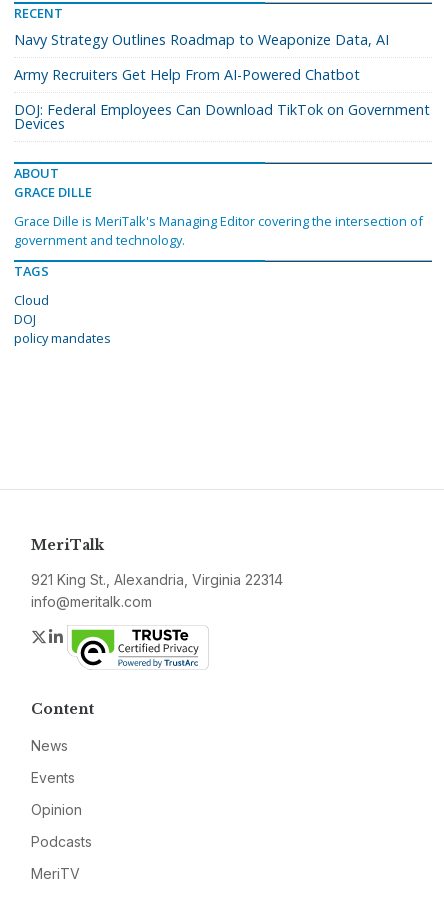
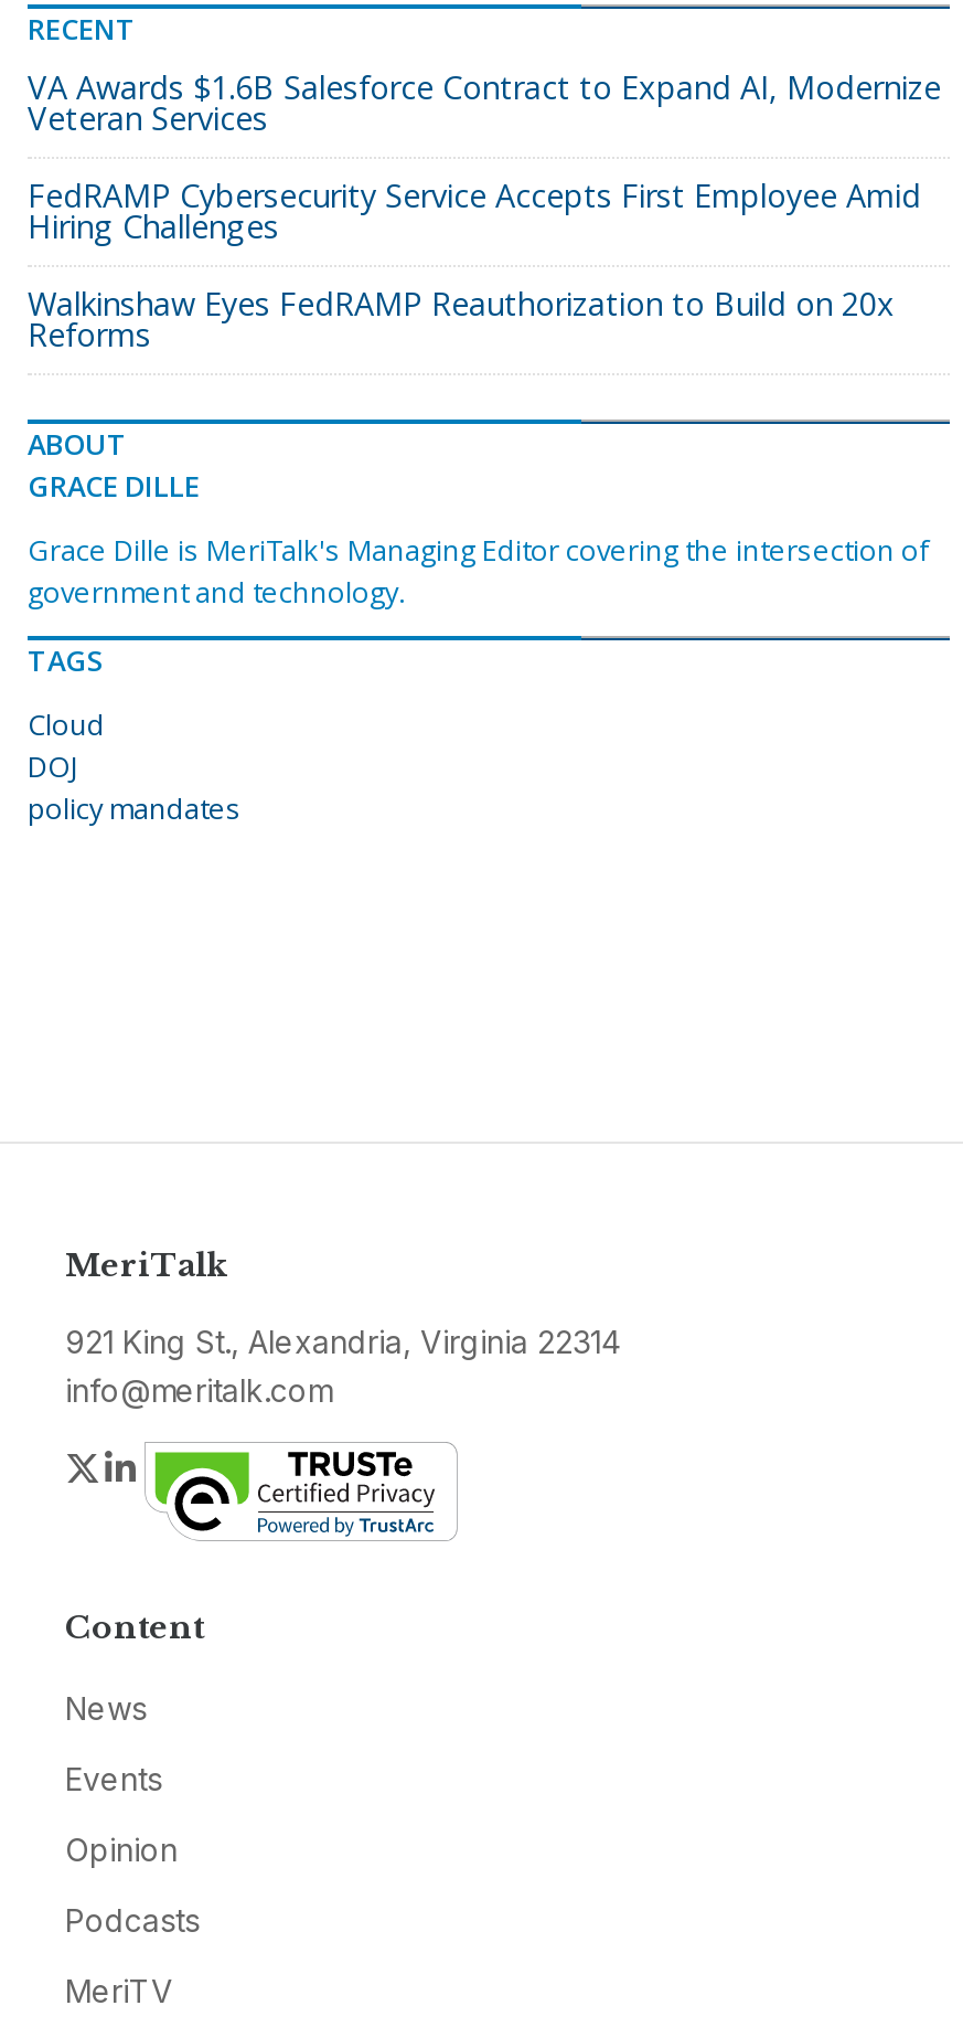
- Navy Strategy Outlines Roadmap to Weaponize Data, AI
+ VA Awards $1.6B Salesforce Contract to Expand AI, Modernize
+ Veteran Services

- Army Recruiters Get Help From AI-Powered Chatbot
+ FedRAMP Cybersecurity Service Accepts First Employee Amid
+ Hiring Challenges

- DOJ: Federal Employees Can Download TikTok on Government
- Devices
+ Walkinshaw Eyes FedRAMP Reauthorization to Build on 20x
+ Reforms
